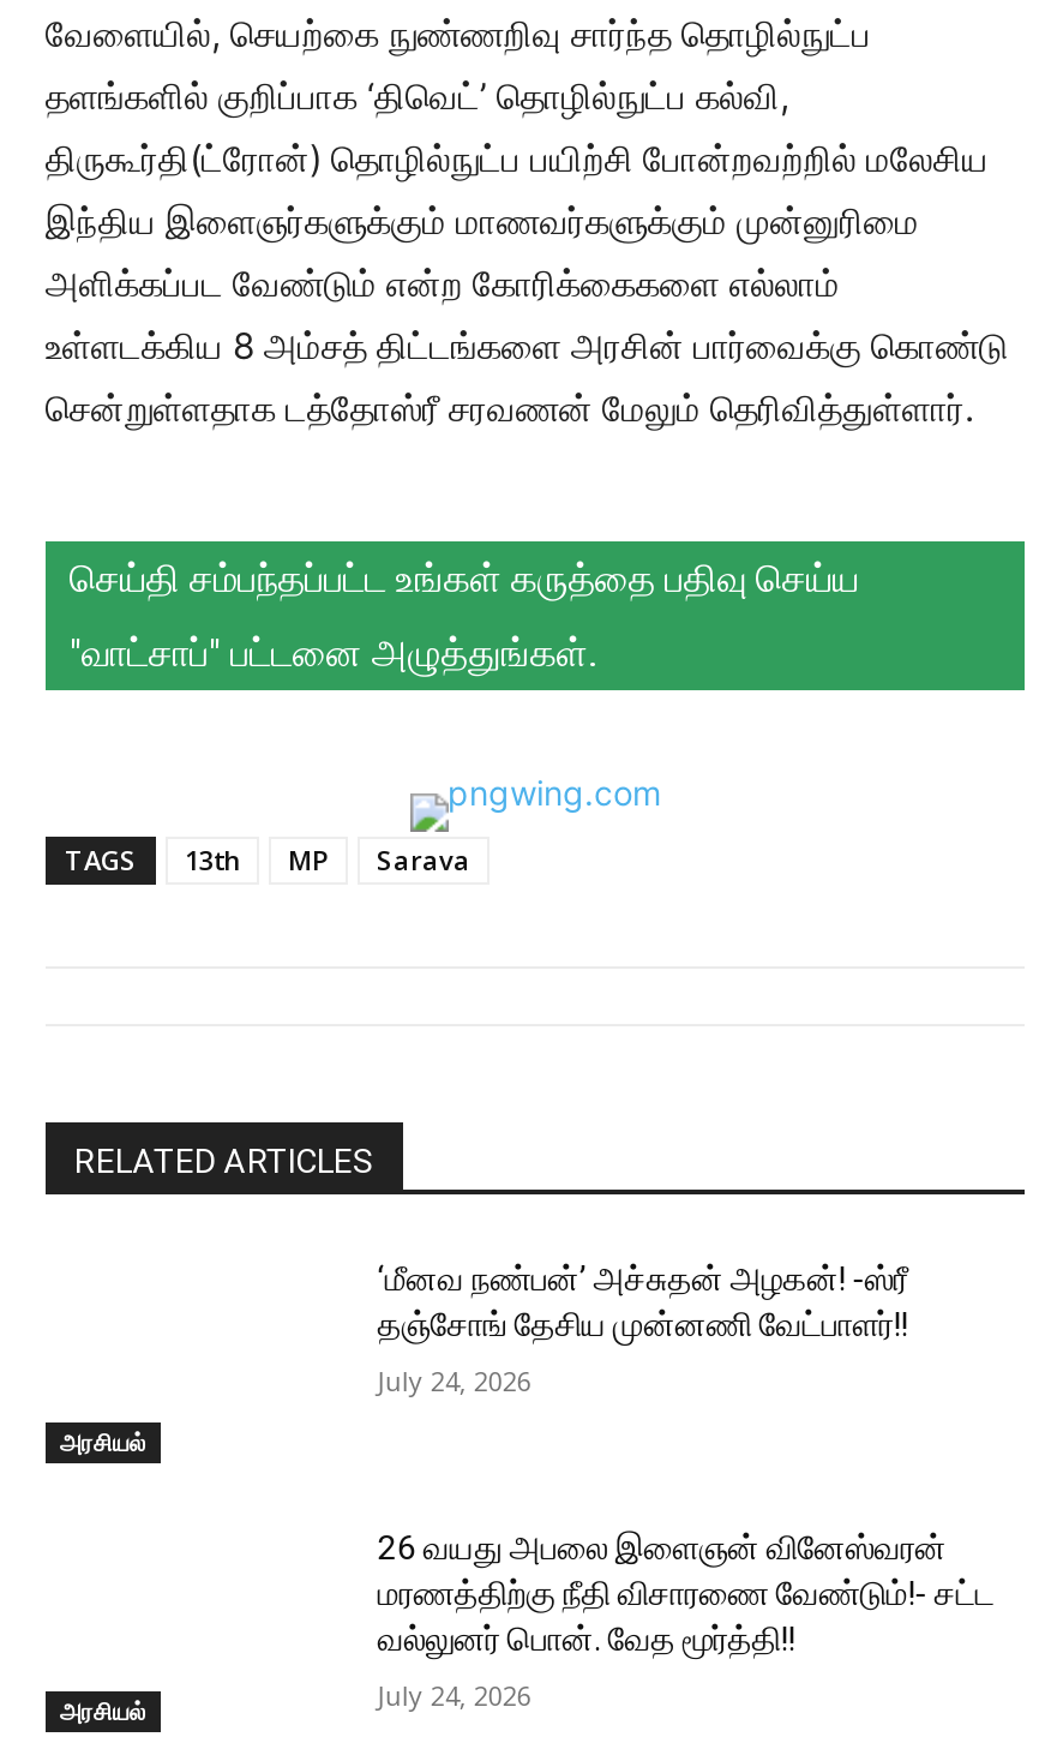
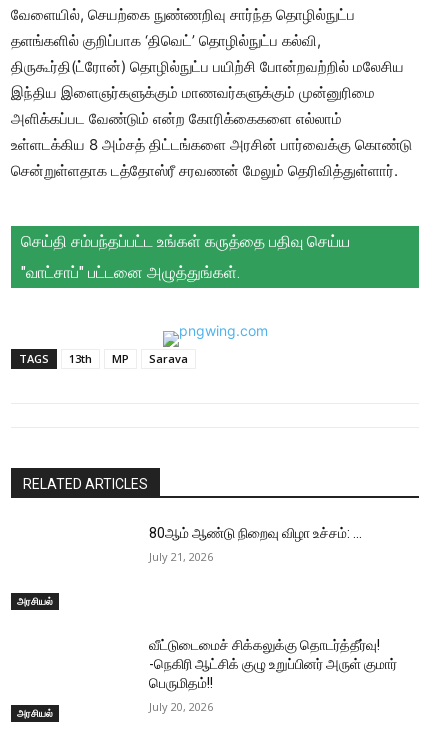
- ‘மீனவ நண்பன்’ அச்சுதன் அழகன்! -ஸ்ரீ
- தஞ்சோங் தேசிய முன்னணி வேட்பாளர்!!
+ 80ஆம் ஆண்டு நிறைவு விழா உச்சம்: ...

- July 24, 2026
+ July 21, 2026

- 26 வயது அபலை இளைஞன் வினேஸ்வரன்
- மரணத்திற்கு நீதி விசாரணை வேண்டும்!- சட்ட
- வல்லுனர் பொன். வேத மூர்த்தி!!
+ வீட்டுடைமைச் சிக்கலுக்கு தொடர்த்தீர்வு!
+ -நெகிரி ஆட்சிக் குழு உறுப்பினர் அருள் குமார்
+ பெருமிதம்!!

- July 24, 2026
+ July 20, 2026
